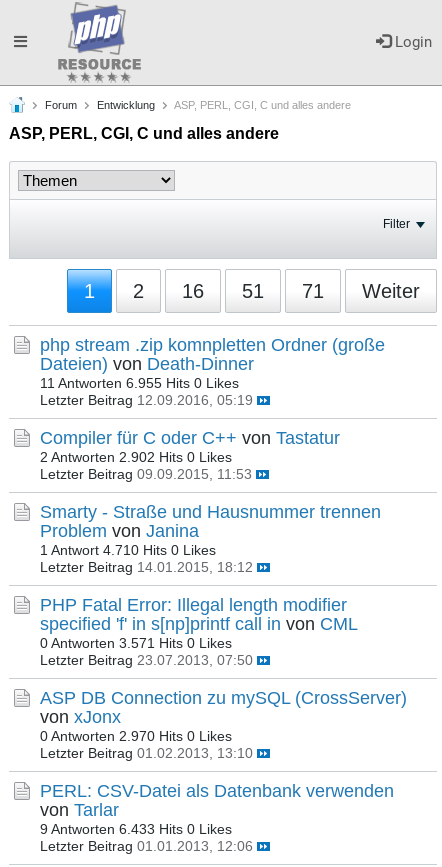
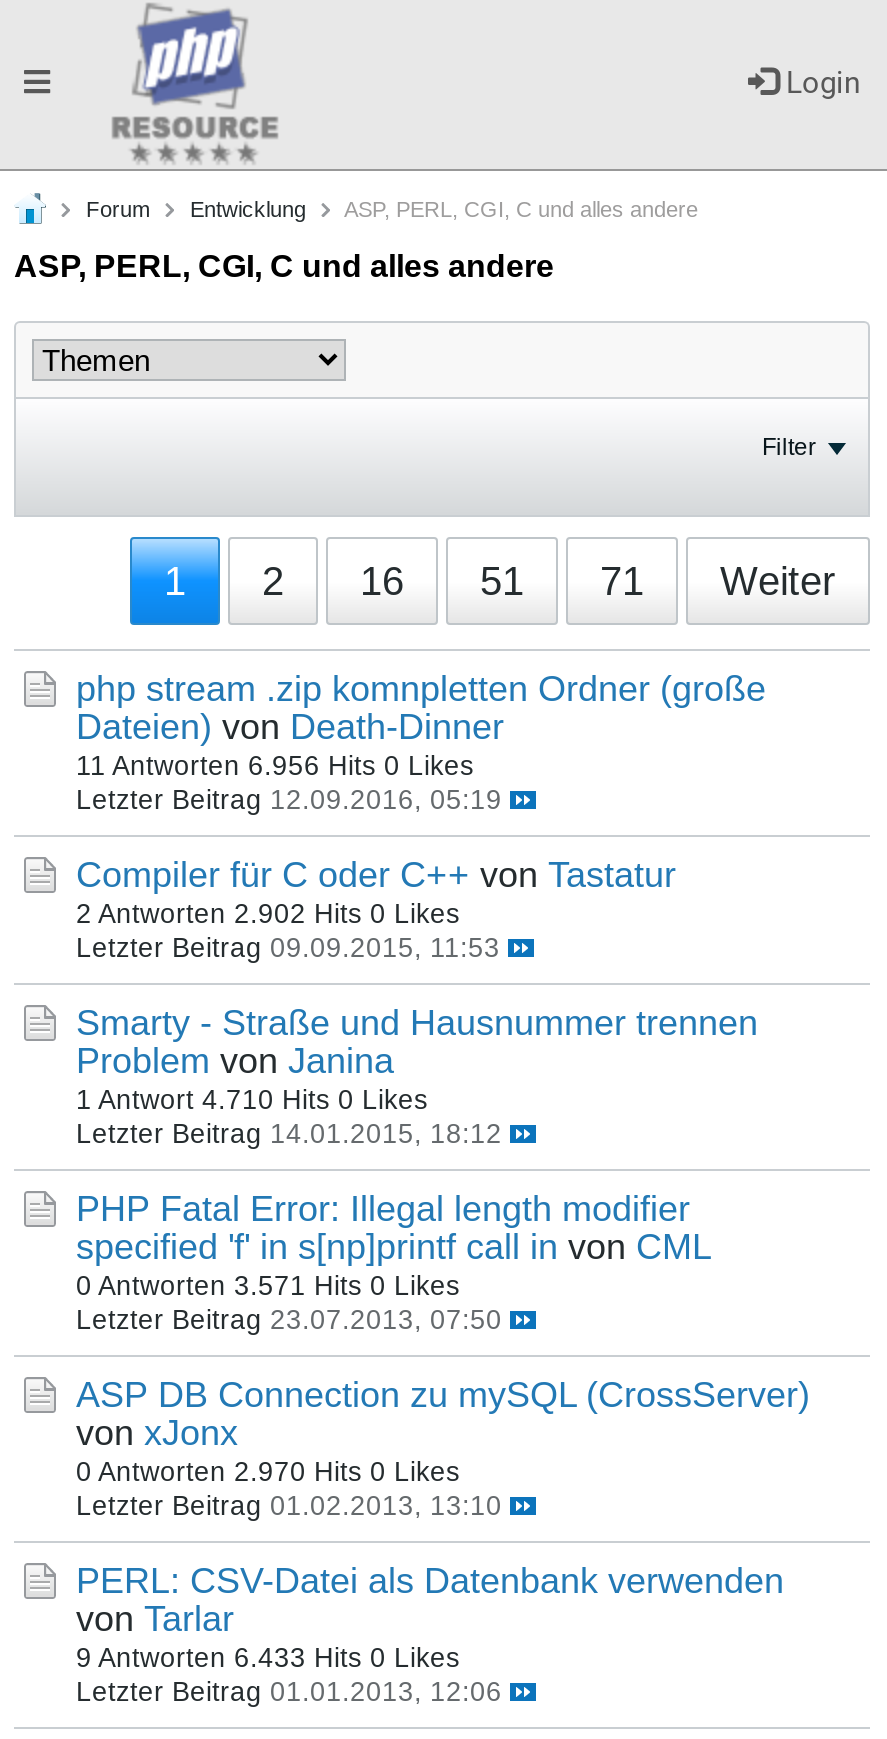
- 11 Antworten 6.955 Hits 0 Likes
+ 11 Antworten 6.956 Hits 0 Likes
